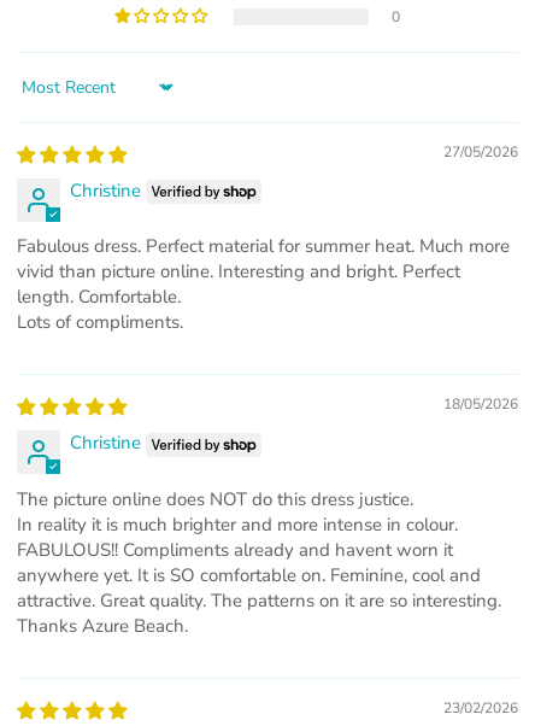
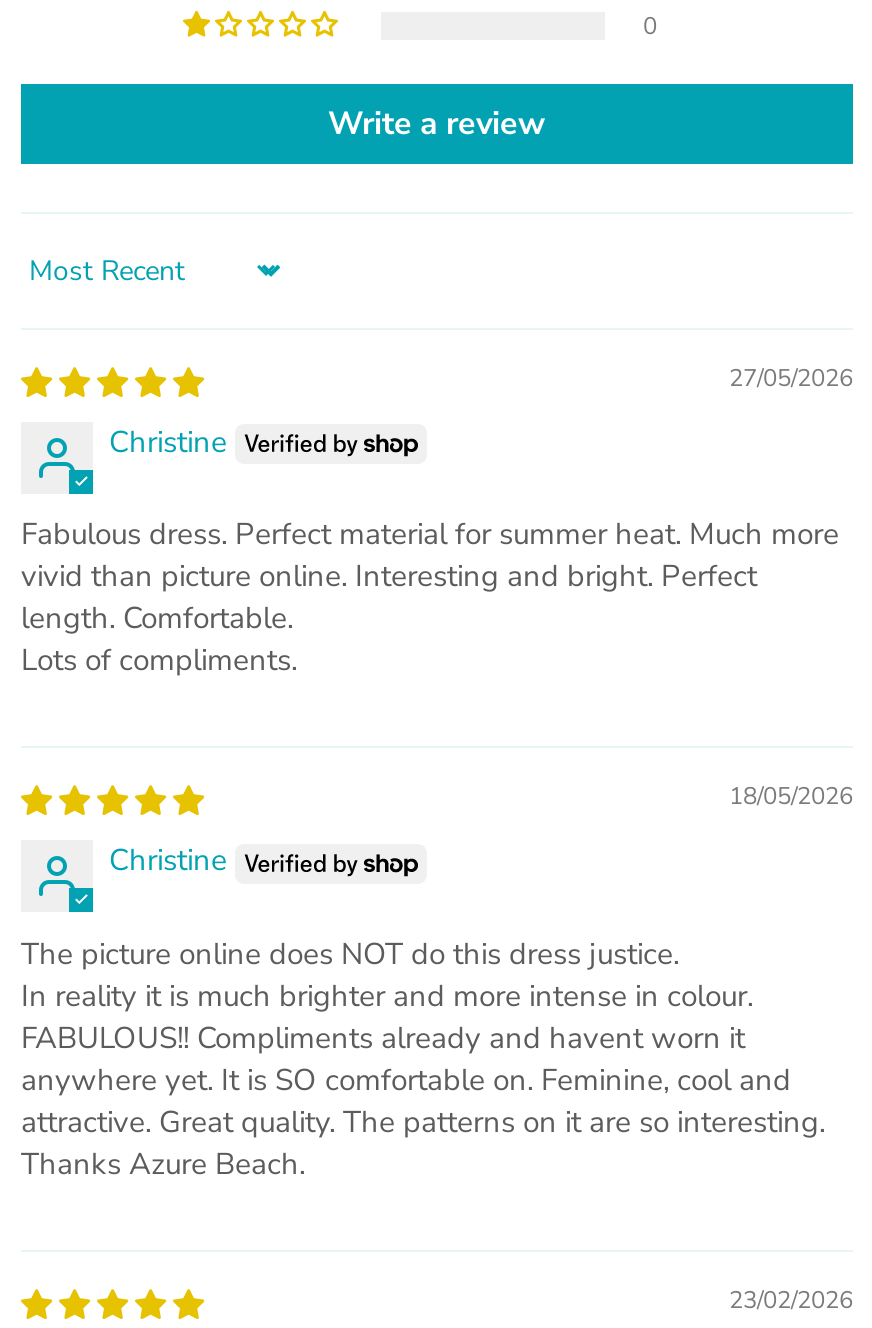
+ Write a review
